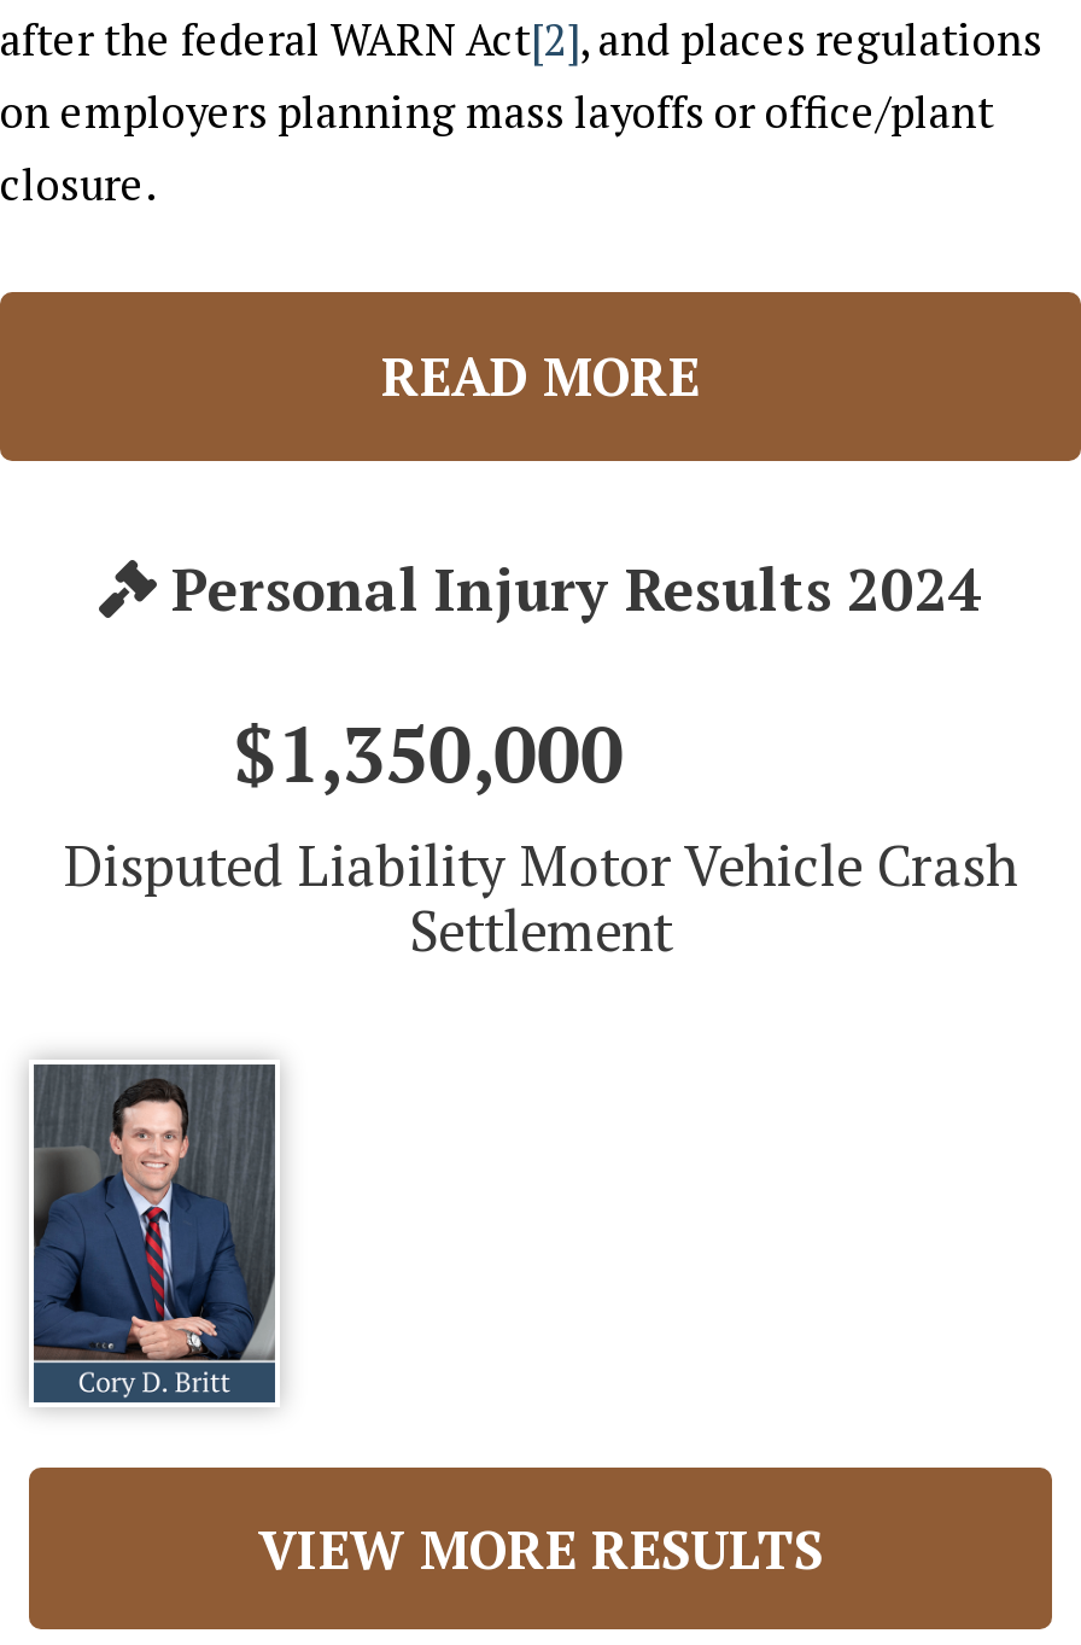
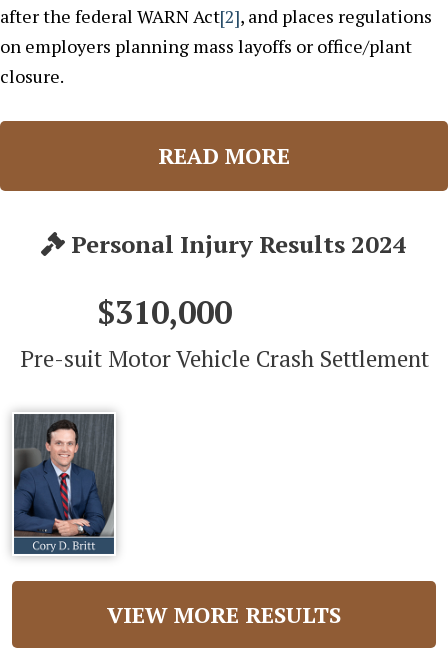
- $1,350,000
- Disputed Liability Motor Vehicle Crash
- Settlement
+ $310,000
+ Pre-suit Motor Vehicle Crash Settlement
